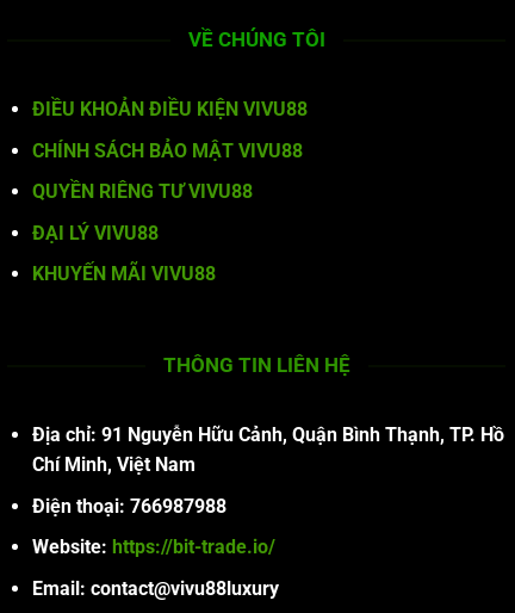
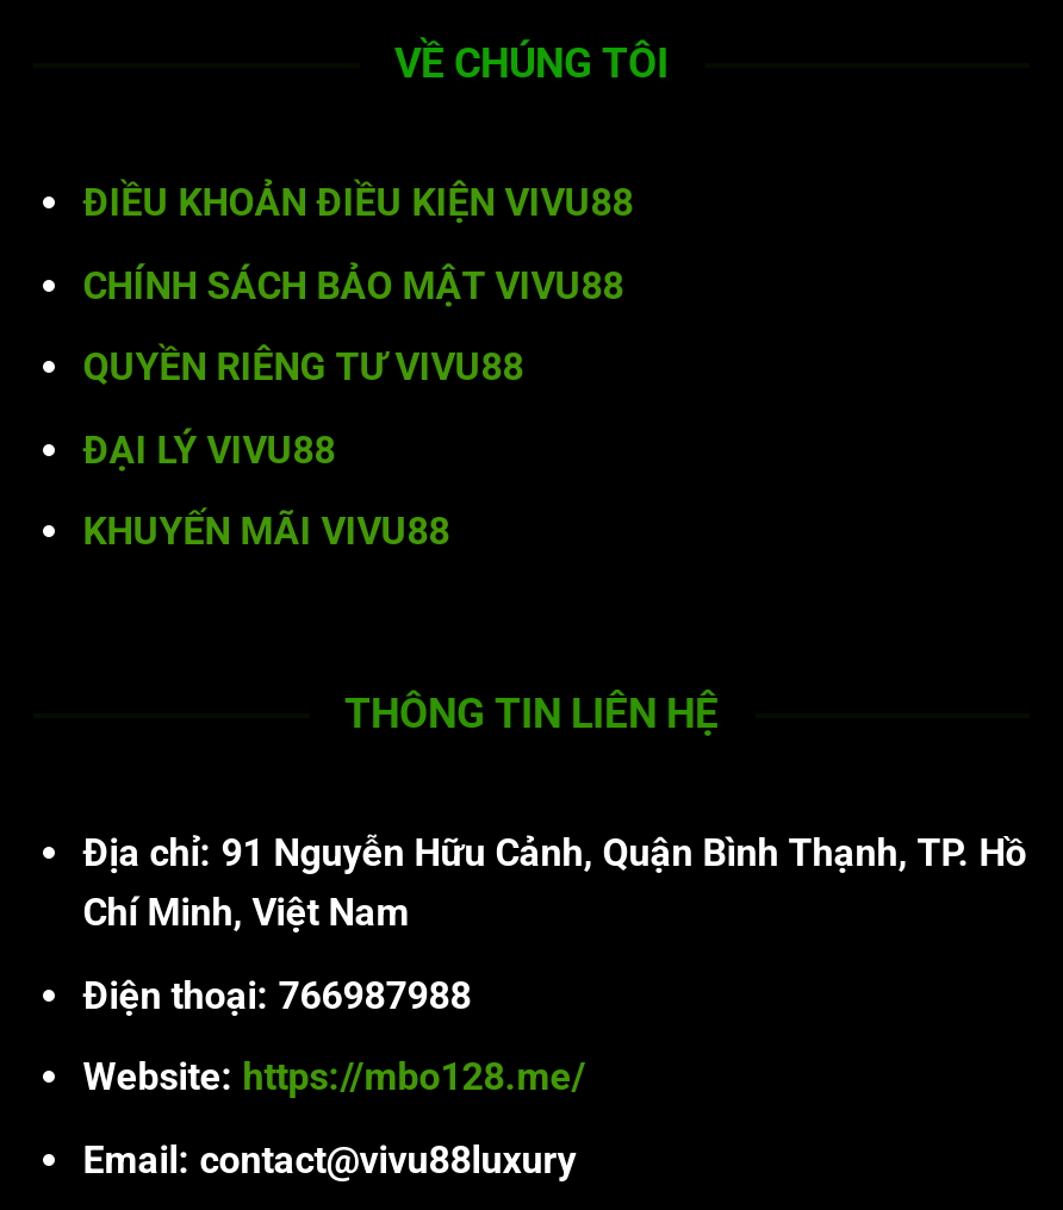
- Website: https://bit-trade.io/
+ Website: https://mbo128.me/
